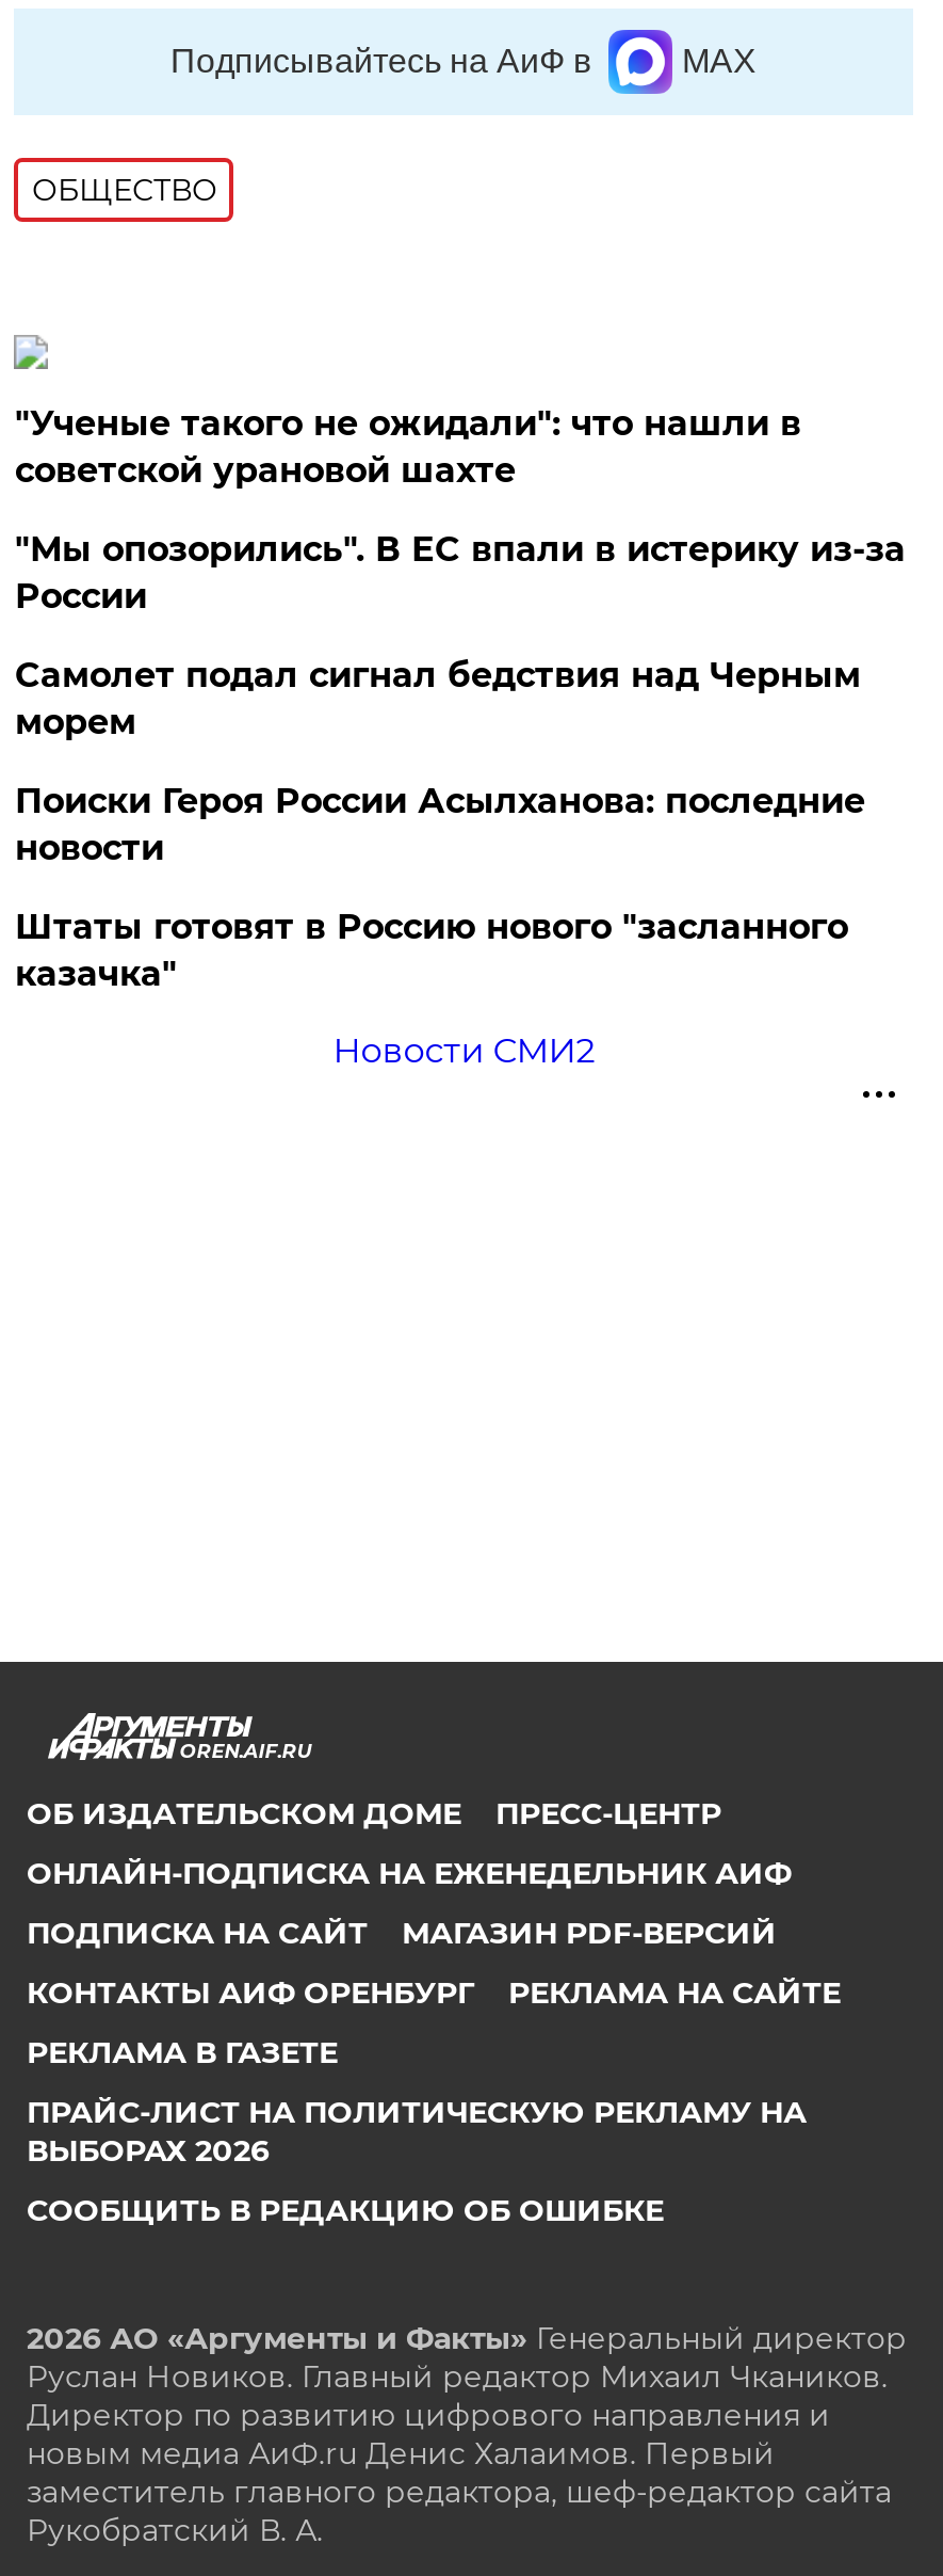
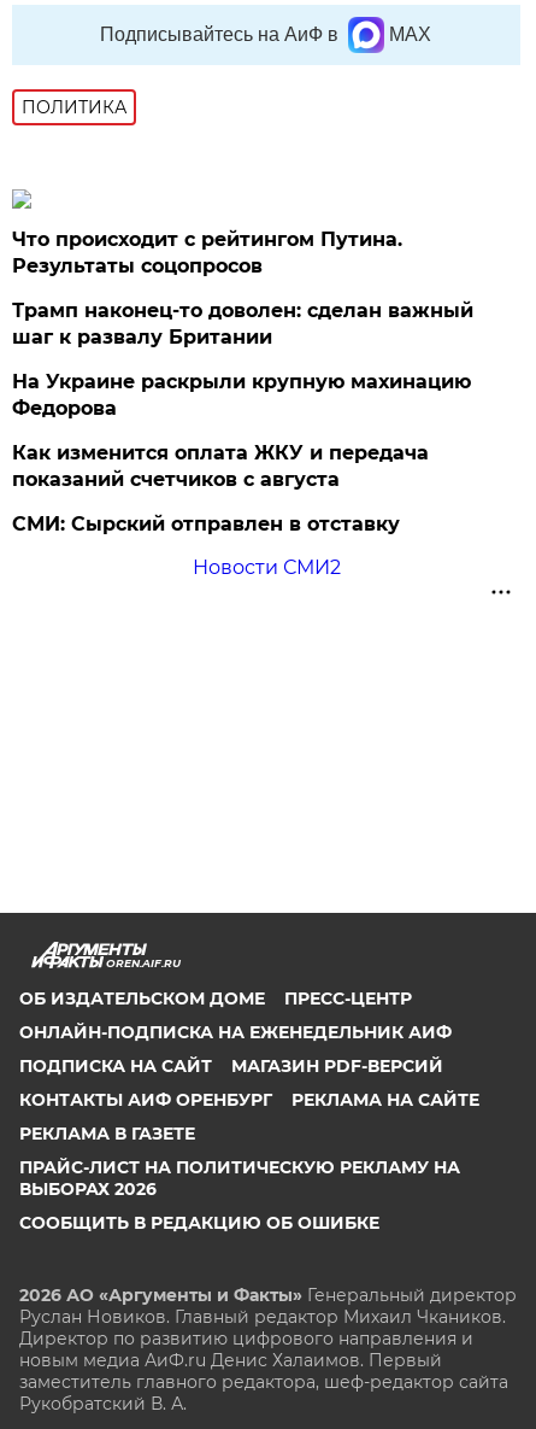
- ОБЩЕСТВО
+ ПОЛИТИКА

- "Ученые такого не ожидали": что нашли в
- советской урановой шахте
+ Что происходит с рейтингом Путина.
+ Результаты соцопросов

- "Мы опозорились". В ЕС впали в истерику из-за
- России
+ Трамп наконец-то доволен: сделан важный
+ шаг к развалу Британии

- Самолет подал сигнал бедствия над Черным
- морем
+ На Украине раскрыли крупную махинацию
+ Федорова

- Поиски Героя России Асылханова: последние
- новости
+ Как изменится оплата ЖКУ и передача
+ показаний счетчиков с августа

- Штаты готовят в Россию нового "засланного
- казачка"
+ СМИ: Сырский отправлен в отставку
